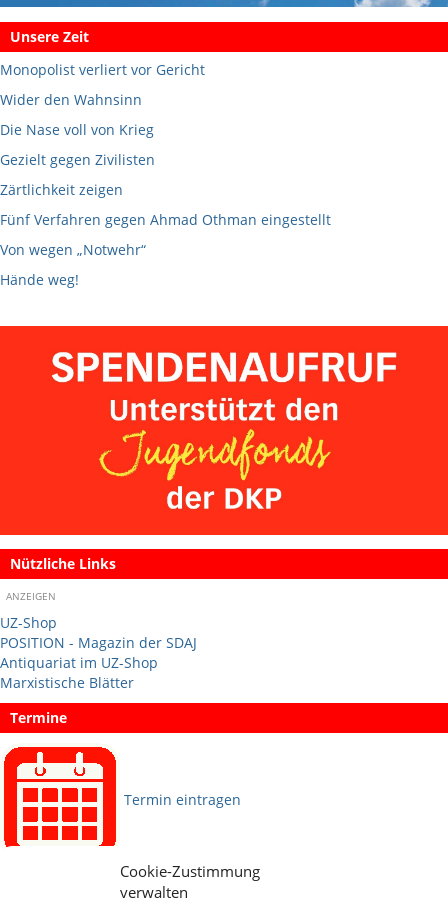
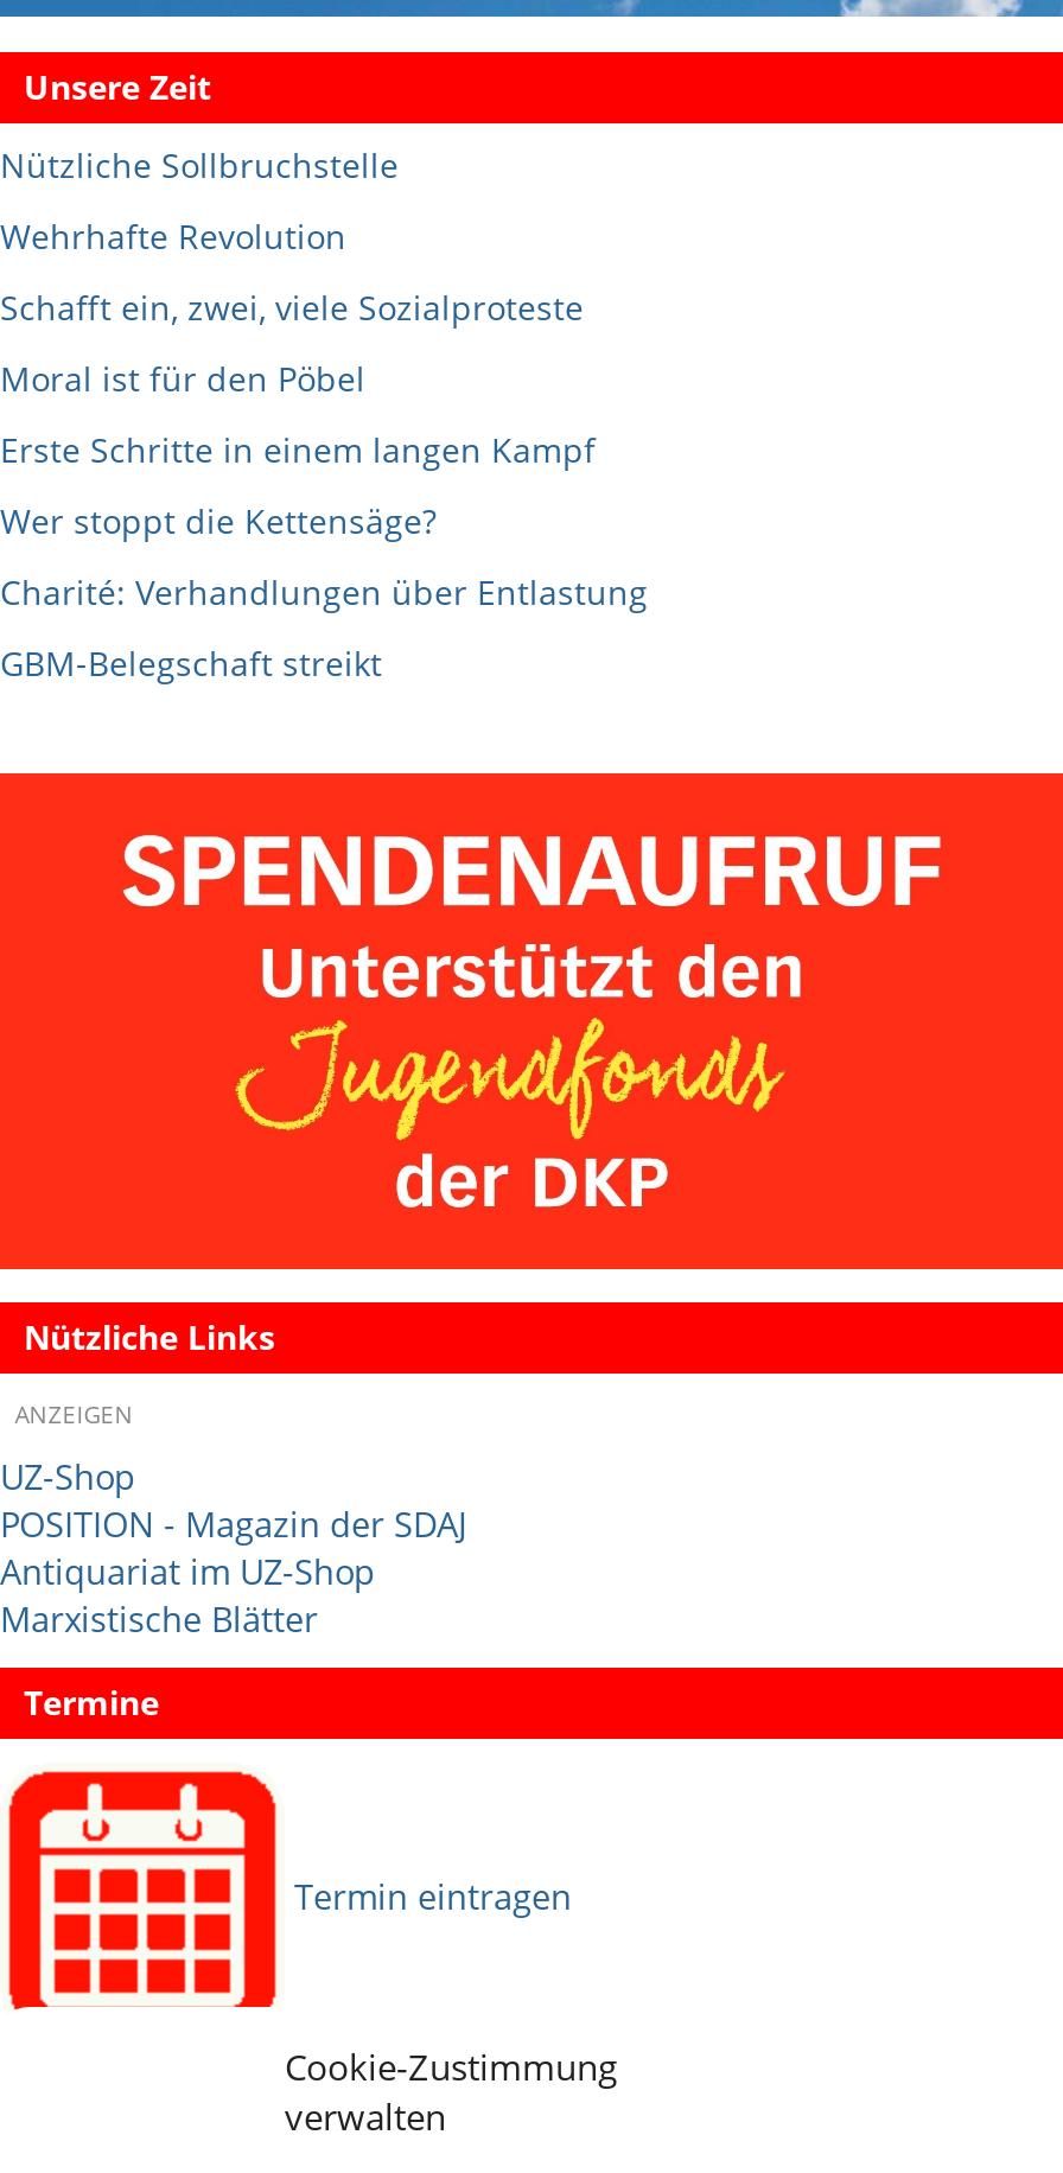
- Monopolist verliert vor Gericht
+ Nützliche Sollbruchstelle

- Wider den Wahnsinn
+ Wehrhafte Revolution

- Die Nase voll von Krieg
+ Schafft ein, zwei, viele Sozialproteste

- Gezielt gegen Zivilisten
+ Moral ist für den Pöbel

- Zärtlichkeit zeigen
+ Erste Schritte in einem langen Kampf

- Fünf Verfahren gegen Ahmad Othman eingestellt
+ Wer stoppt die Kettensäge?

- Von wegen „Notwehr“
+ Charité: Verhandlungen über Entlastung

- Hände weg!
+ GBM-Belegschaft streikt
